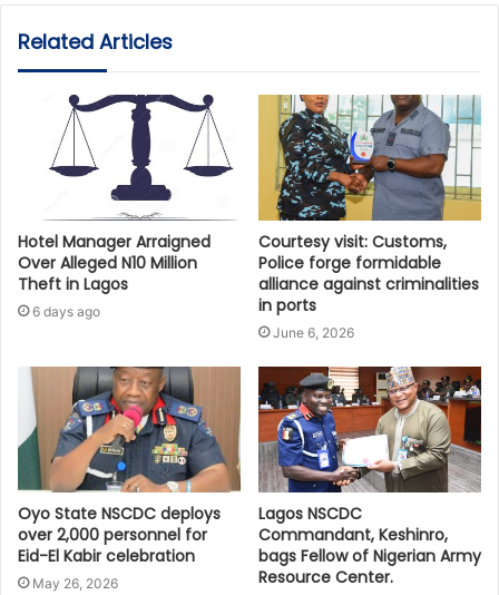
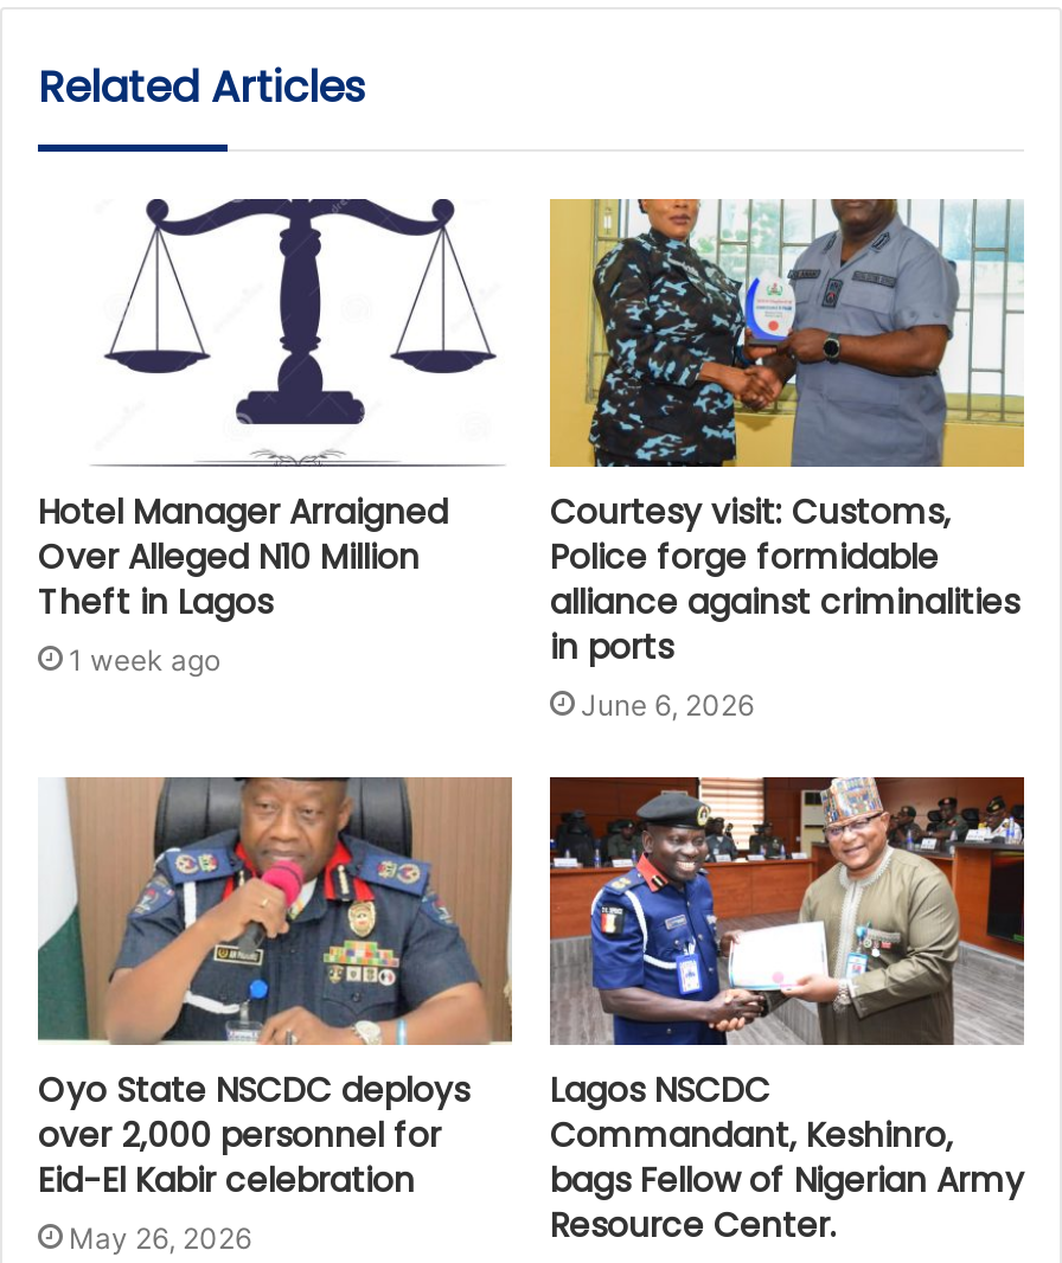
- 6 days ago
+ 1 week ago
